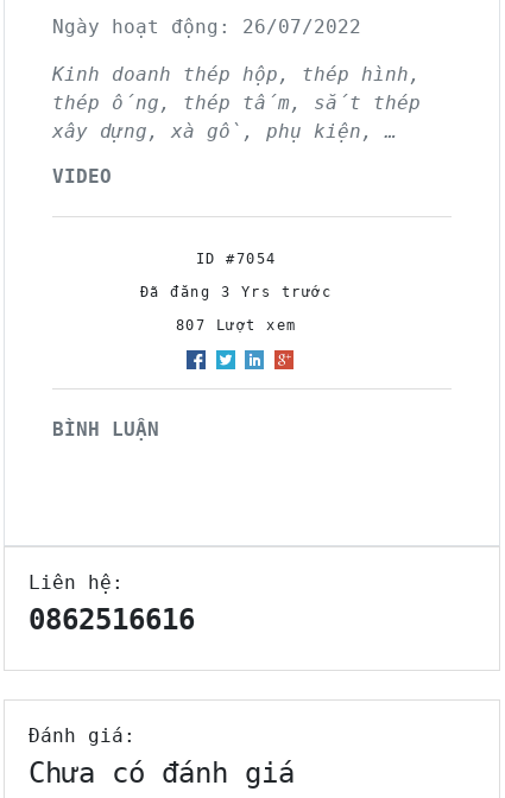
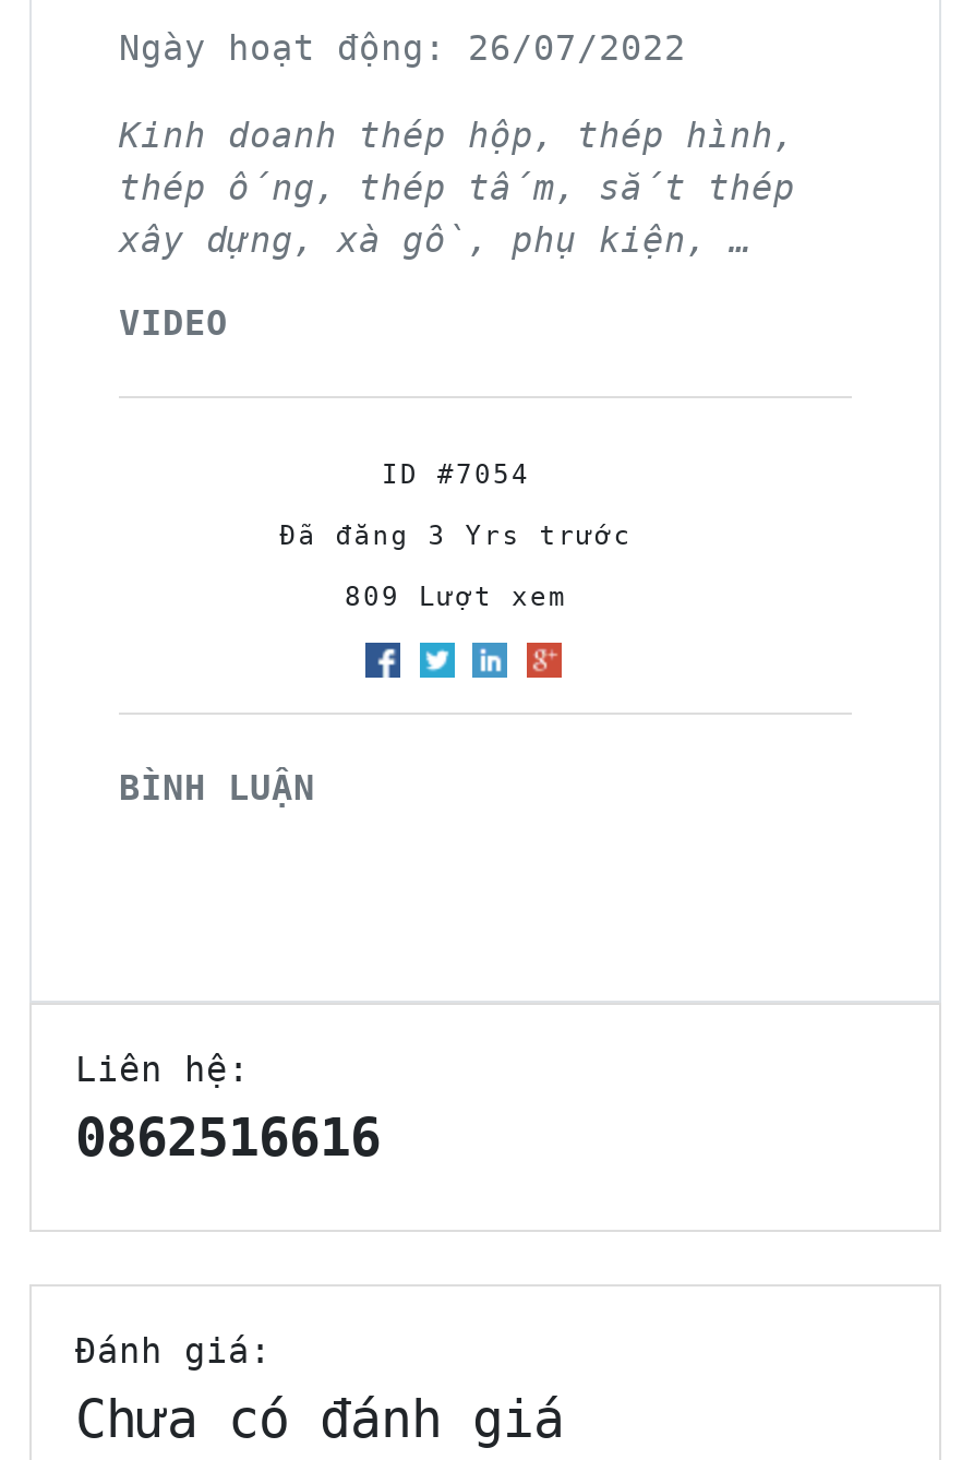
- 807 Lượt xem
+ 809 Lượt xem
